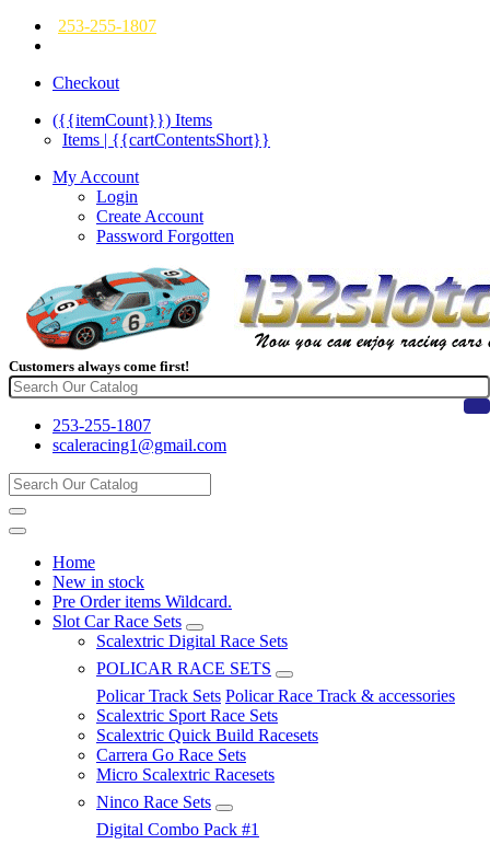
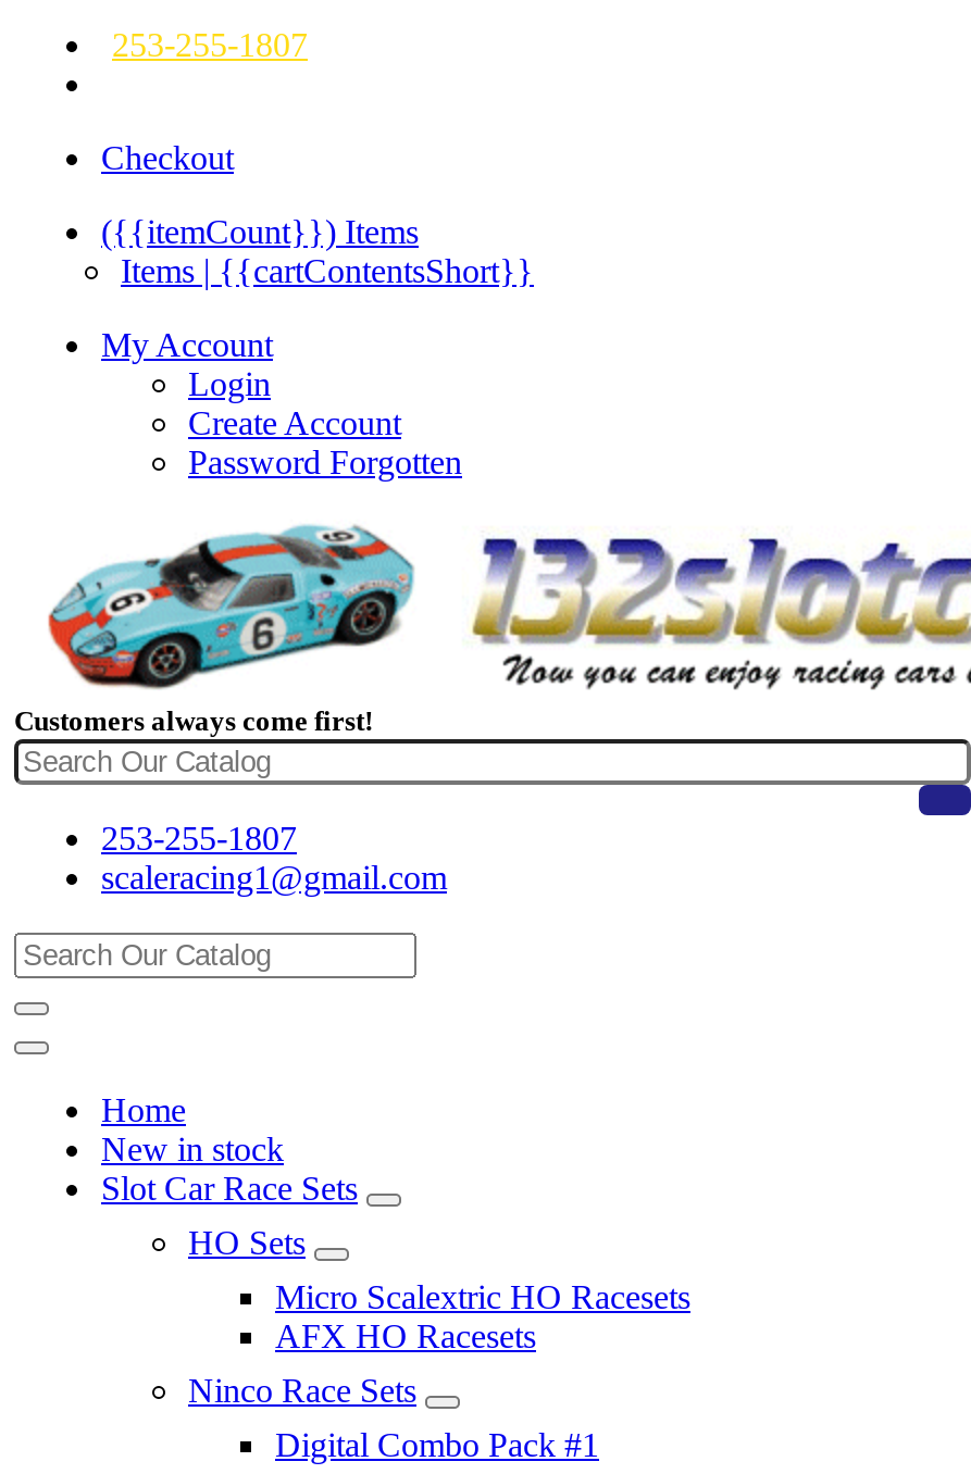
- Pre Order items Wildcard.

- Scalextric Digital Race Sets
- POLICAR RACE SETS
- Policar Track Sets Policar Race Track & accessories
- Scalextric Sport Race Sets
- Scalextric Quick Build Racesets
- Carrera Go Race Sets
- Micro Scalextric Racesets
+ HO Sets
+ Micro Scalextric HO Racesets
+ AFX HO Racesets
